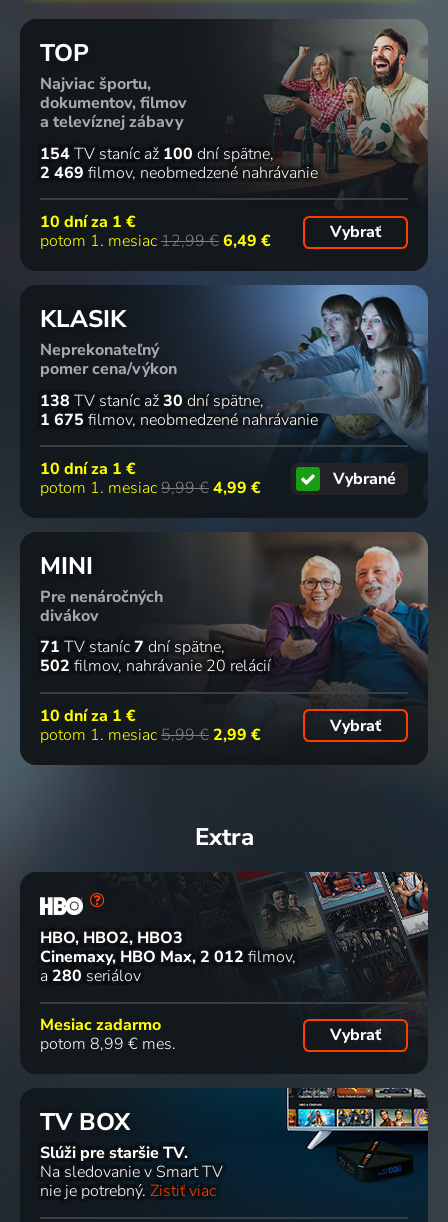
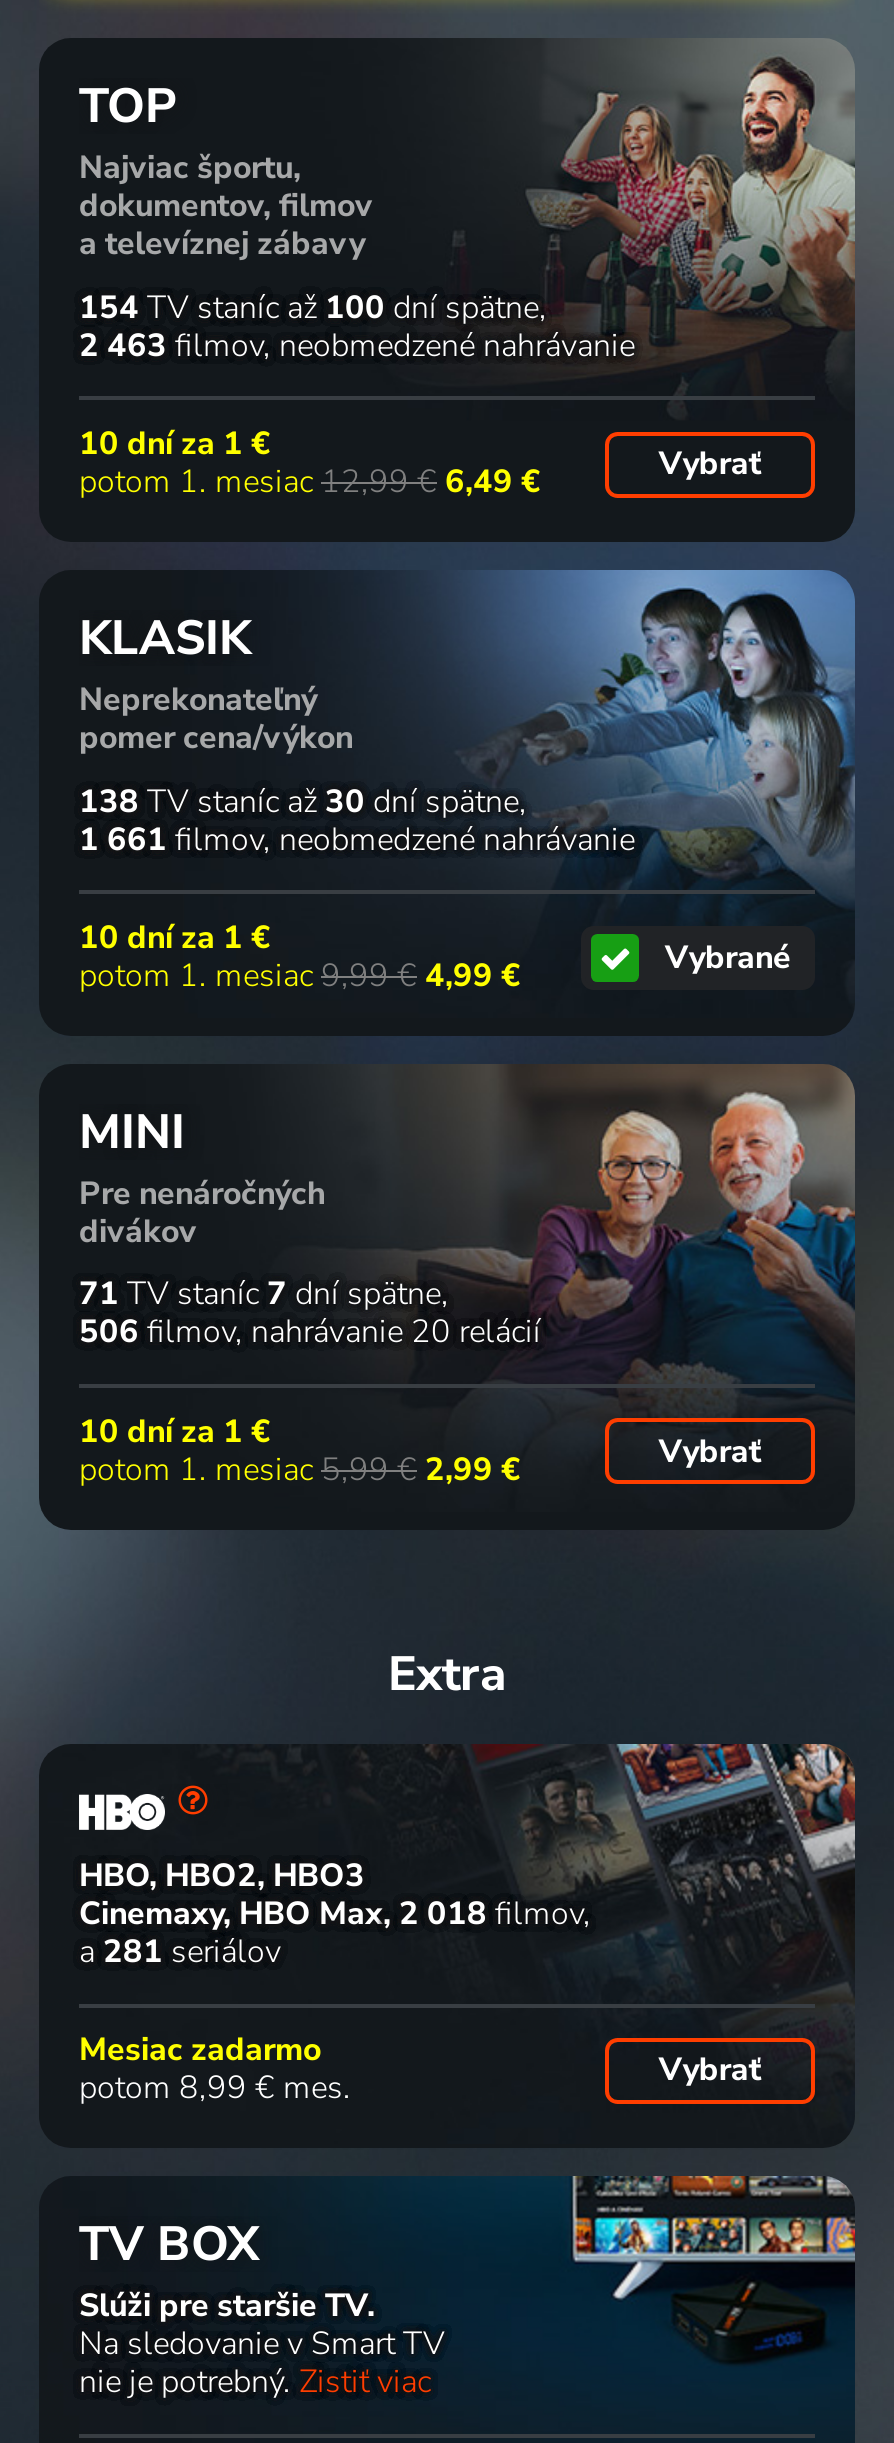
- 2 469 filmov neobmedzené nahrávanie
+ 2 463 filmov neobmedzené nahrávanie

- 1 675 filmov neobmedzené nahrávanie
+ 1 661 filmov neobmedzené nahrávanie

- 502 filmov nahrávanie 20 relácií
+ 506 filmov nahrávanie 20 relácií

- Cinemaxy, HBO Max 2 012 filmov
+ Cinemaxy, HBO Max 2 018 filmov

- a 280 seriálov
+ a 281 seriálov
